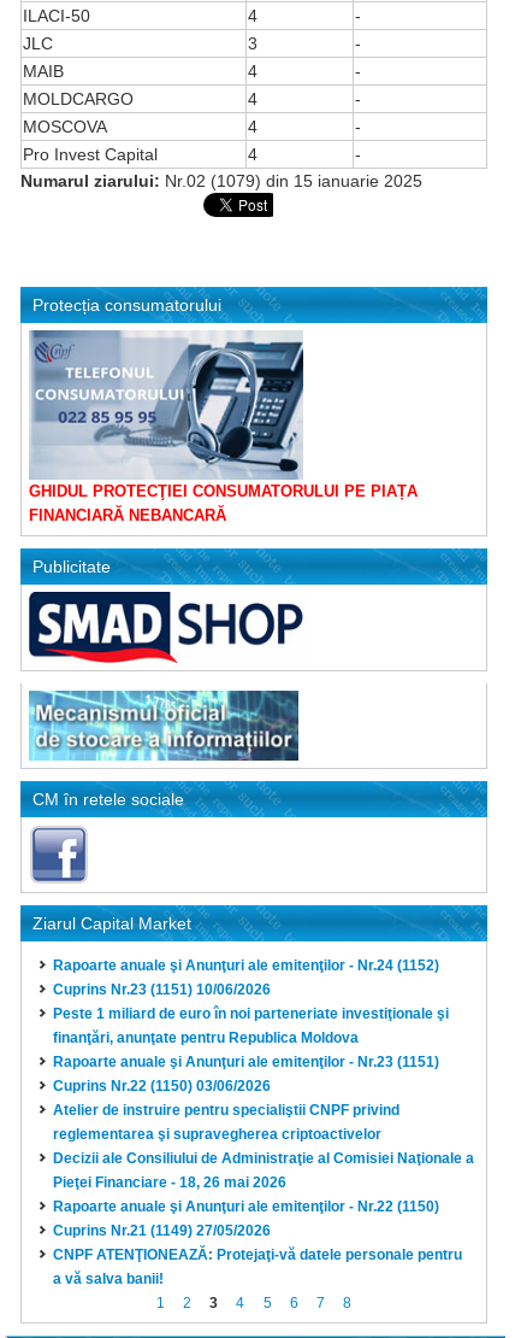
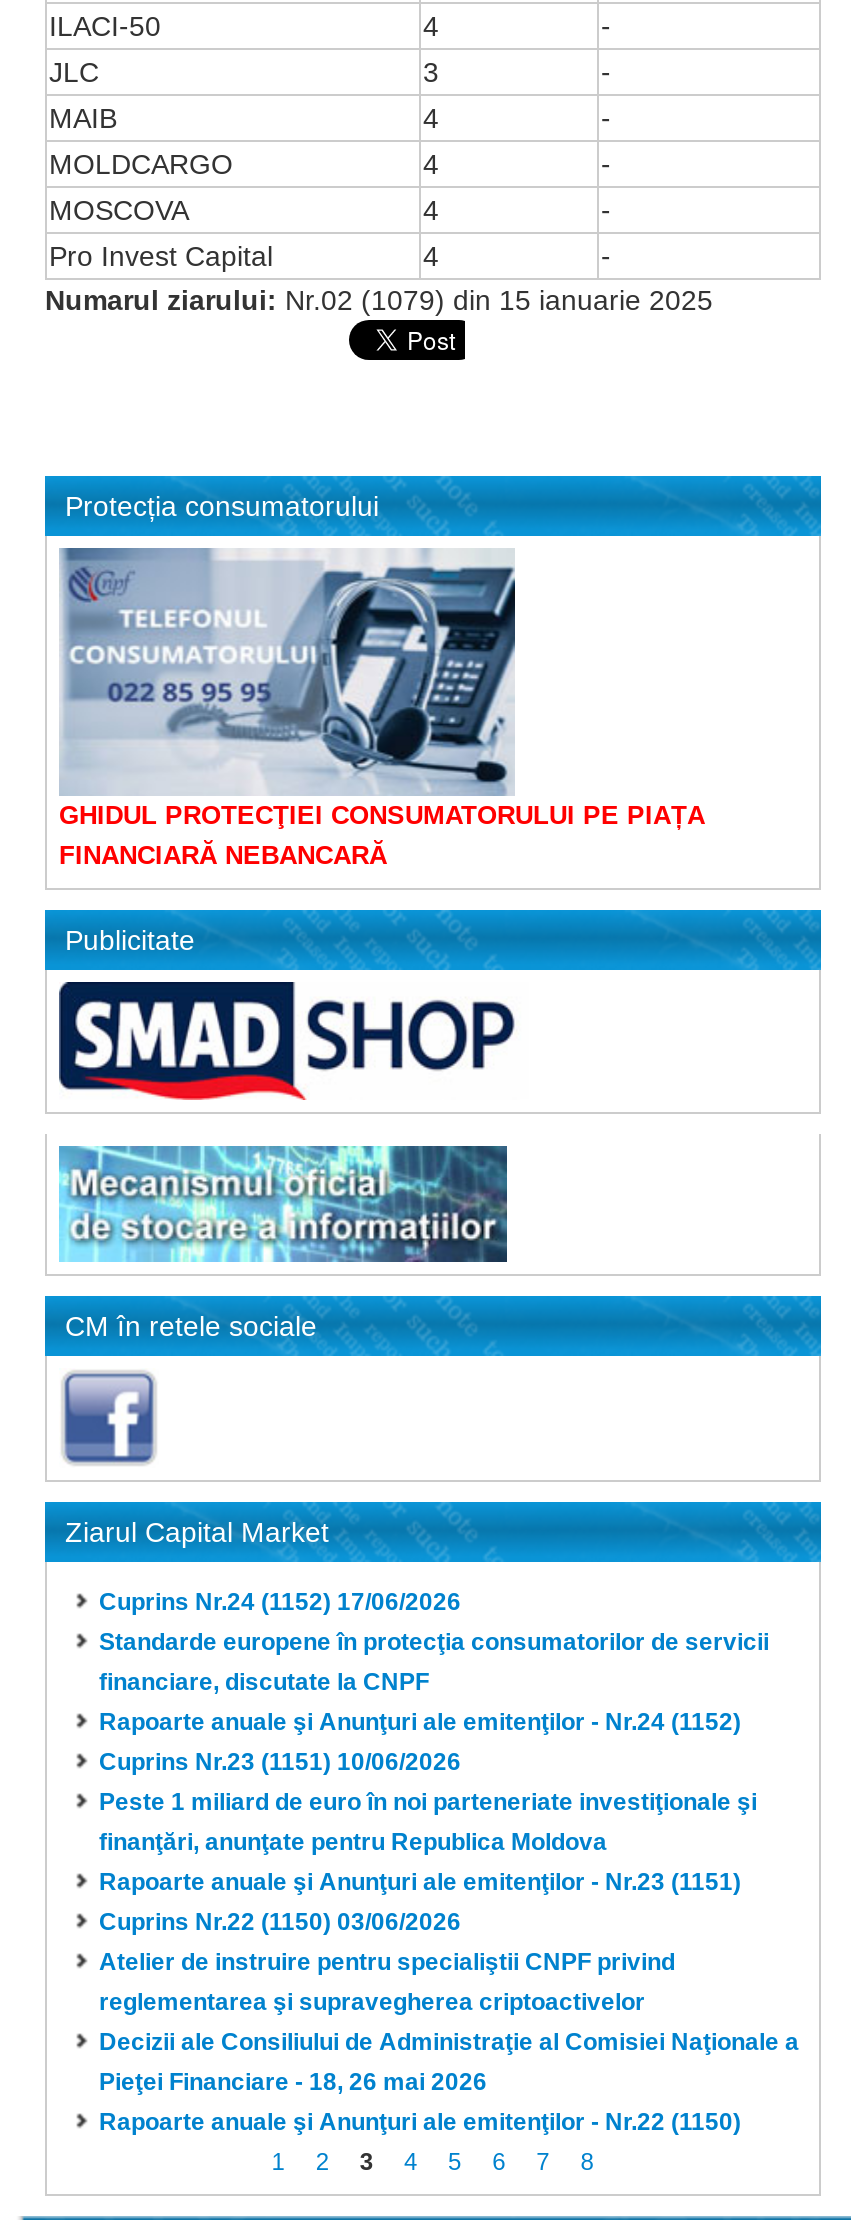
+ Cuprins Nr.24 (1152) 17/06/2026
+ Standarde europene în protecţia consumatorilor de servicii
+ financiare, discutate la CNPF

moved down: Rapoarte anuale şi Anunţuri ale emitenţilor - Nr.24 (1152) | Cuprins Nr.23 (1151) 10/06/2026 | Peste 1 miliard de euro în noi parteneriate investiţionale şi | ... | Pieţei Financiare - 18, 26 mai 2026 | Rapoarte anuale şi Anunţuri ale emitenţilor - Nr.22 (1150)

- Cuprins Nr.21 (1149) 27/05/2026
- CNPF ATENŢIONEAZĂ: Protejaţi-vă datele personale pentru
- a vă salva banii!
